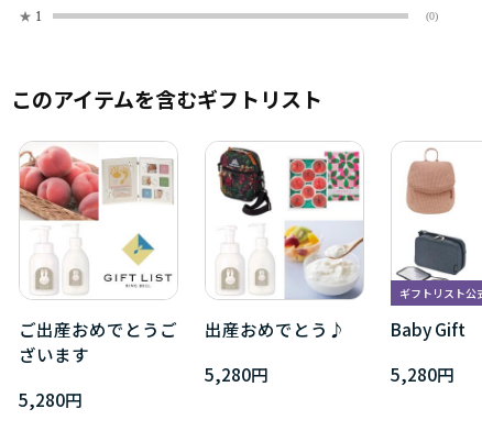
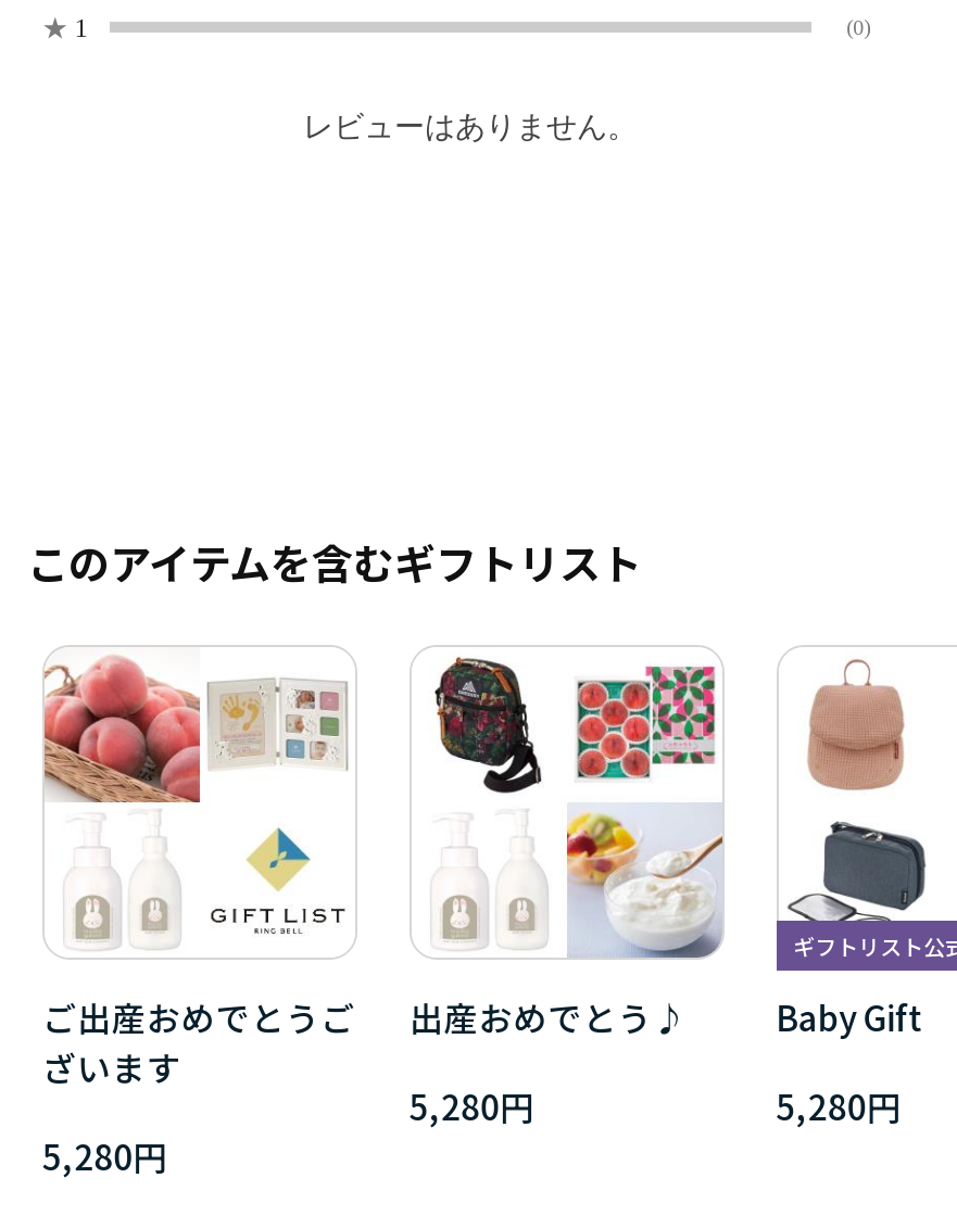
+ レビューはありません。
